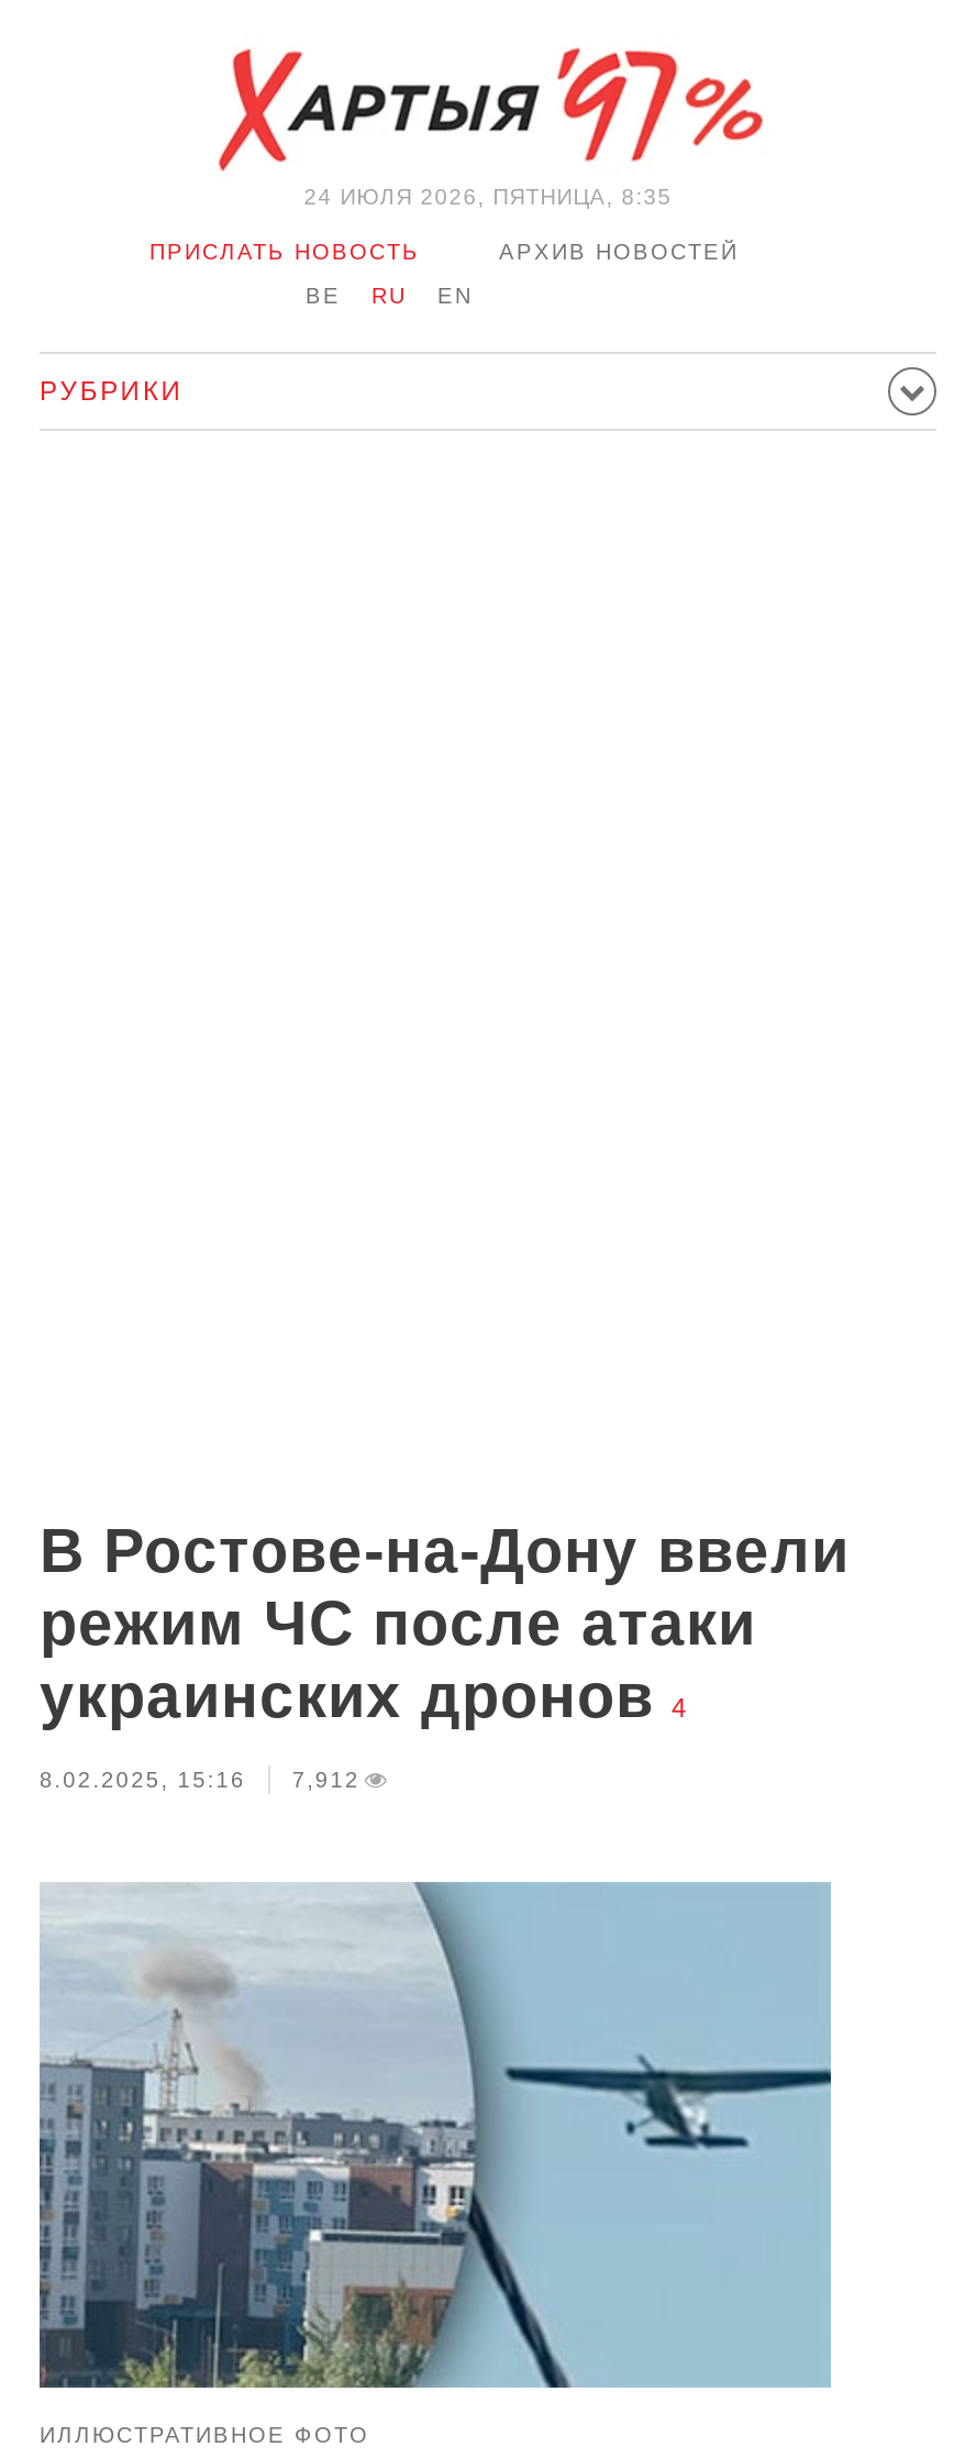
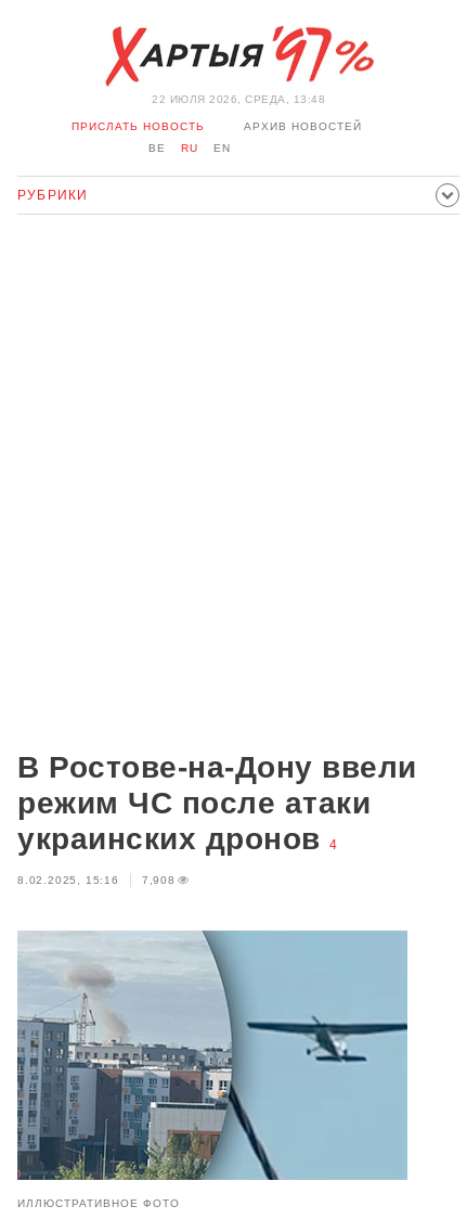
- 24 ИЮЛЯ 2026, ПЯТНИЦА, 8:35
+ 22 ИЮЛЯ 2026, СРЕДА, 13:48

- 8.02.2025, 15:16 7,912
+ 8.02.2025, 15:16 7,908
